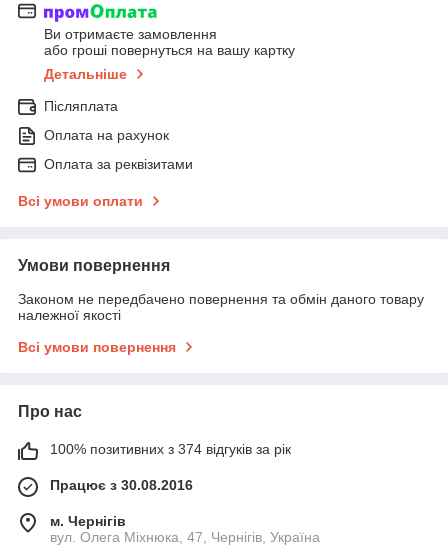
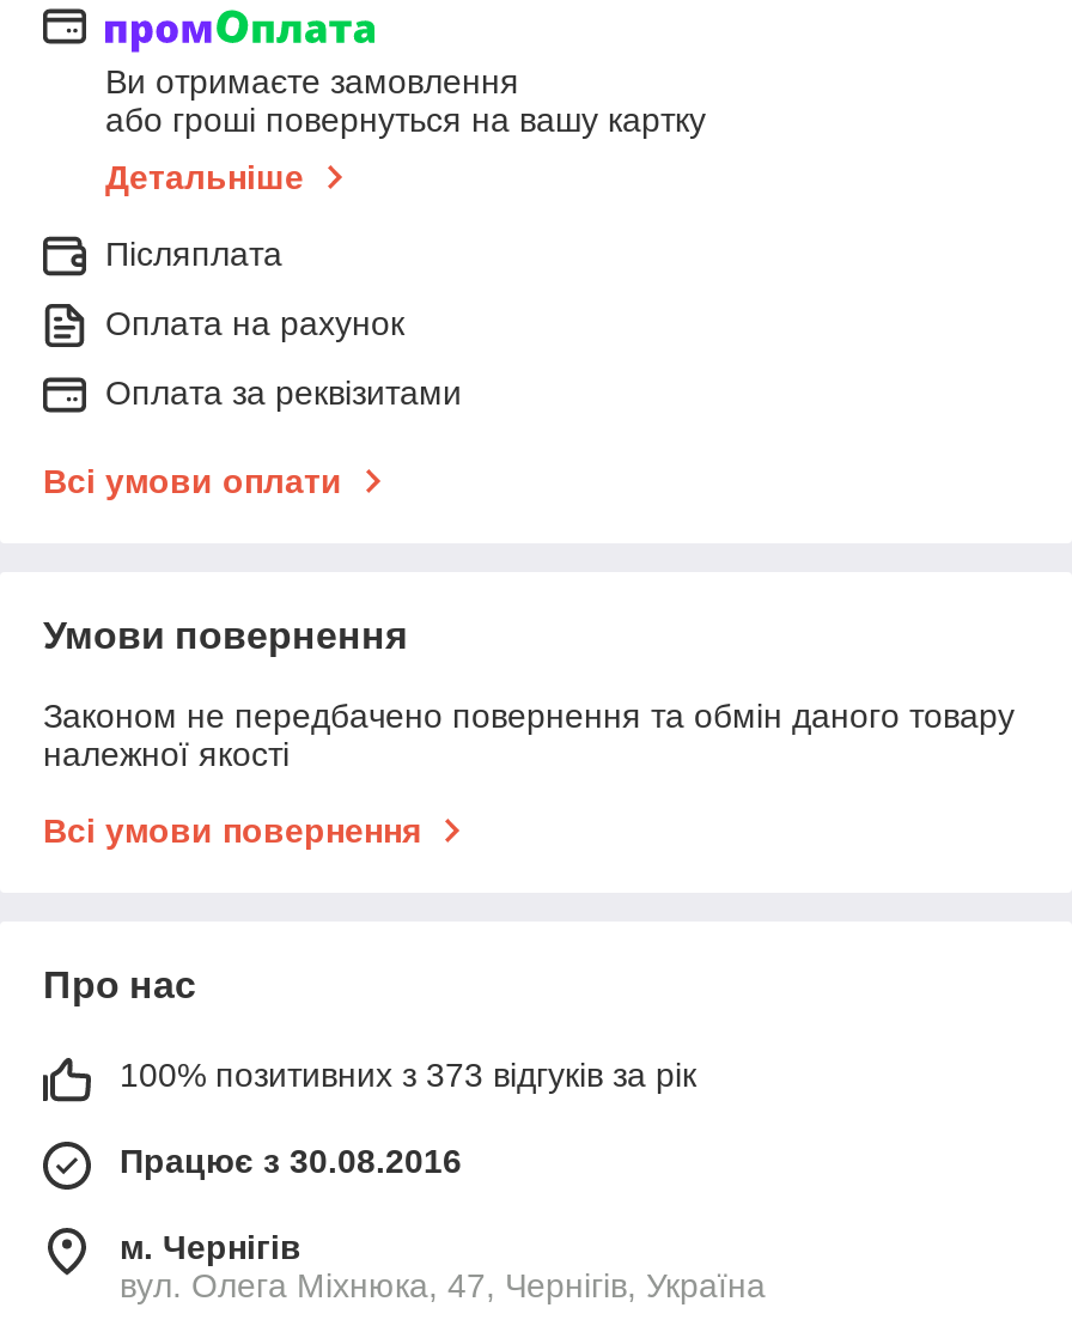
- 100% позитивних з 374 відгуків за рік
+ 100% позитивних з 373 відгуків за рік
